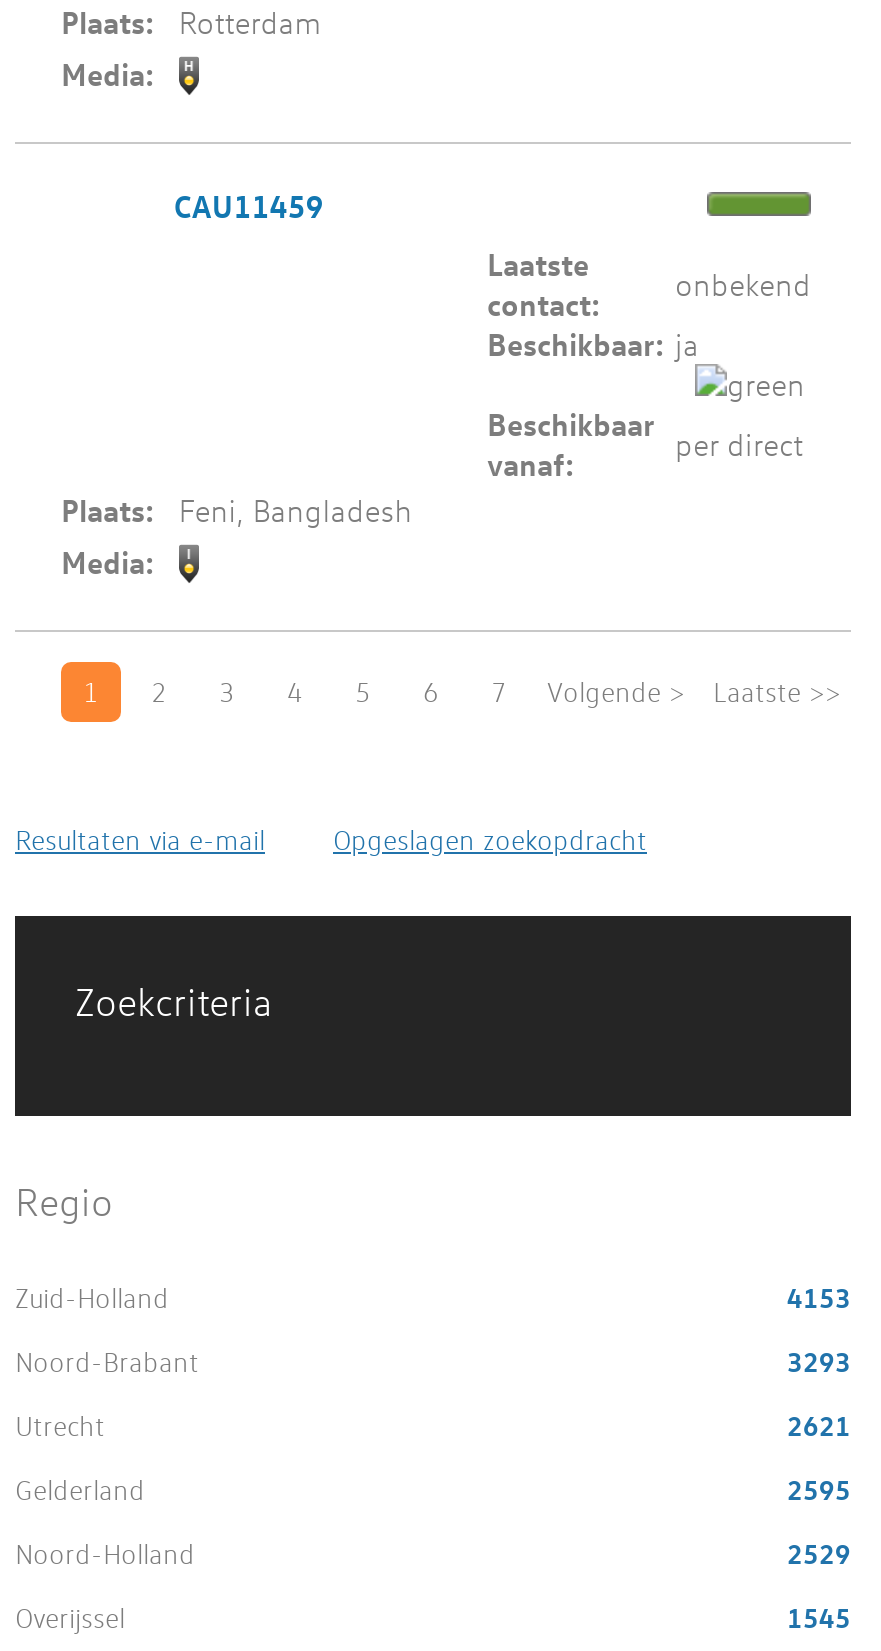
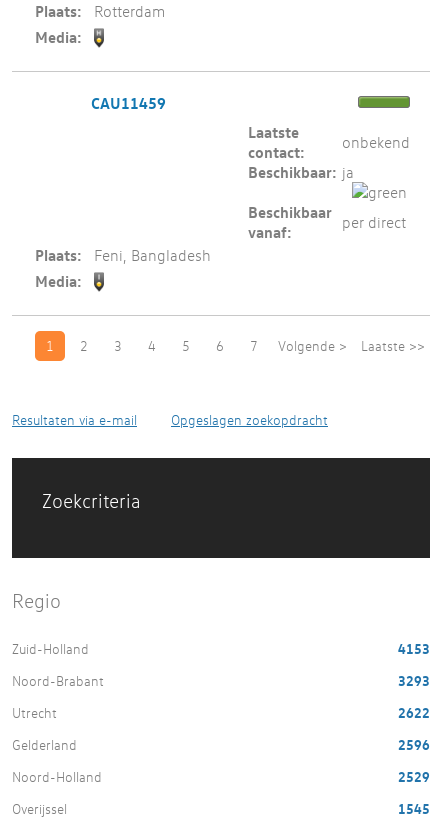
- 2621
+ 2622

- 2595
+ 2596
